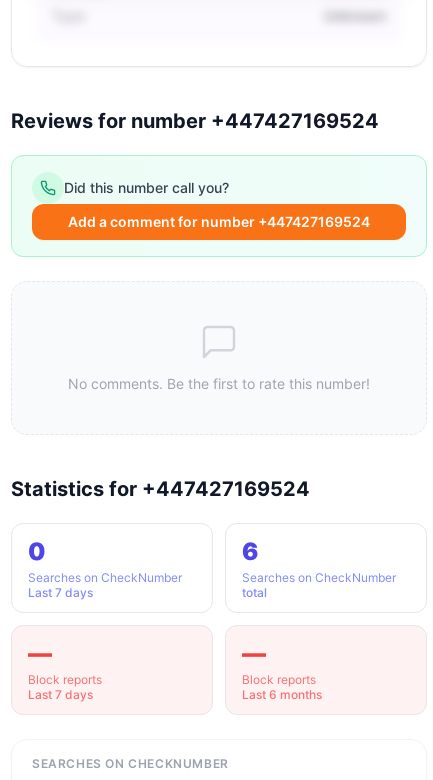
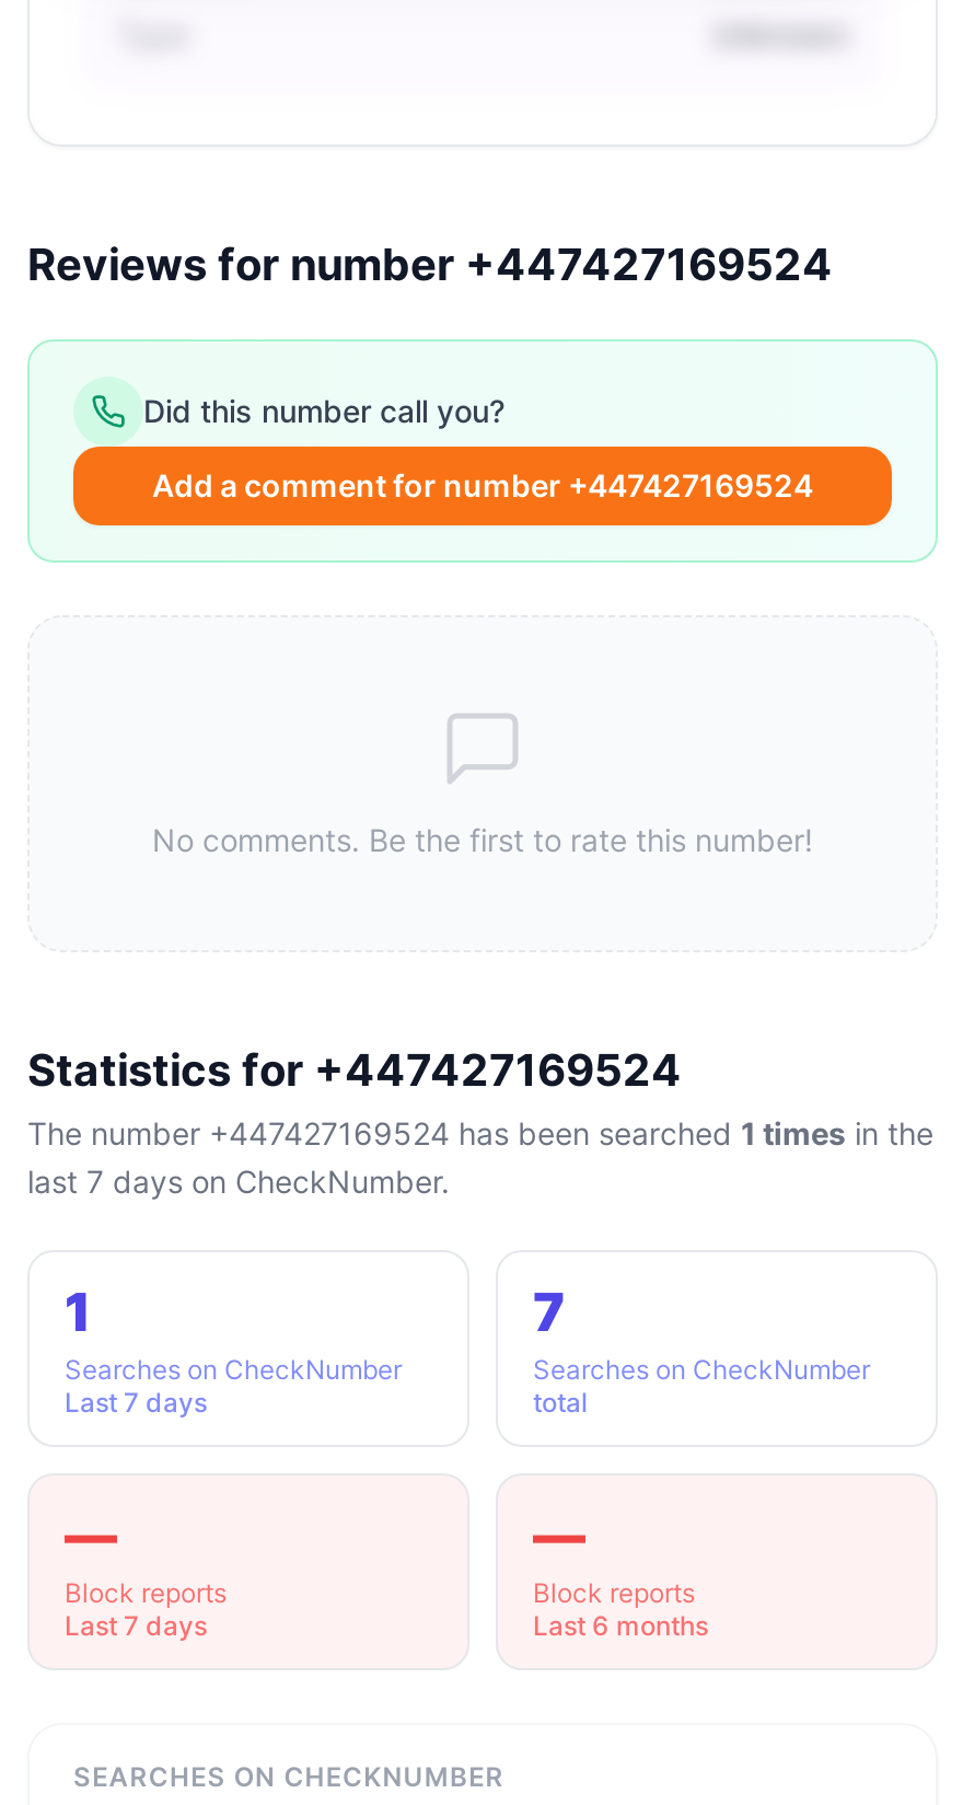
- 0
+ The number +447427169524 has been searched 1 times in the
+ last 7 days on CheckNumber.
+ 1

- 6
+ 7
